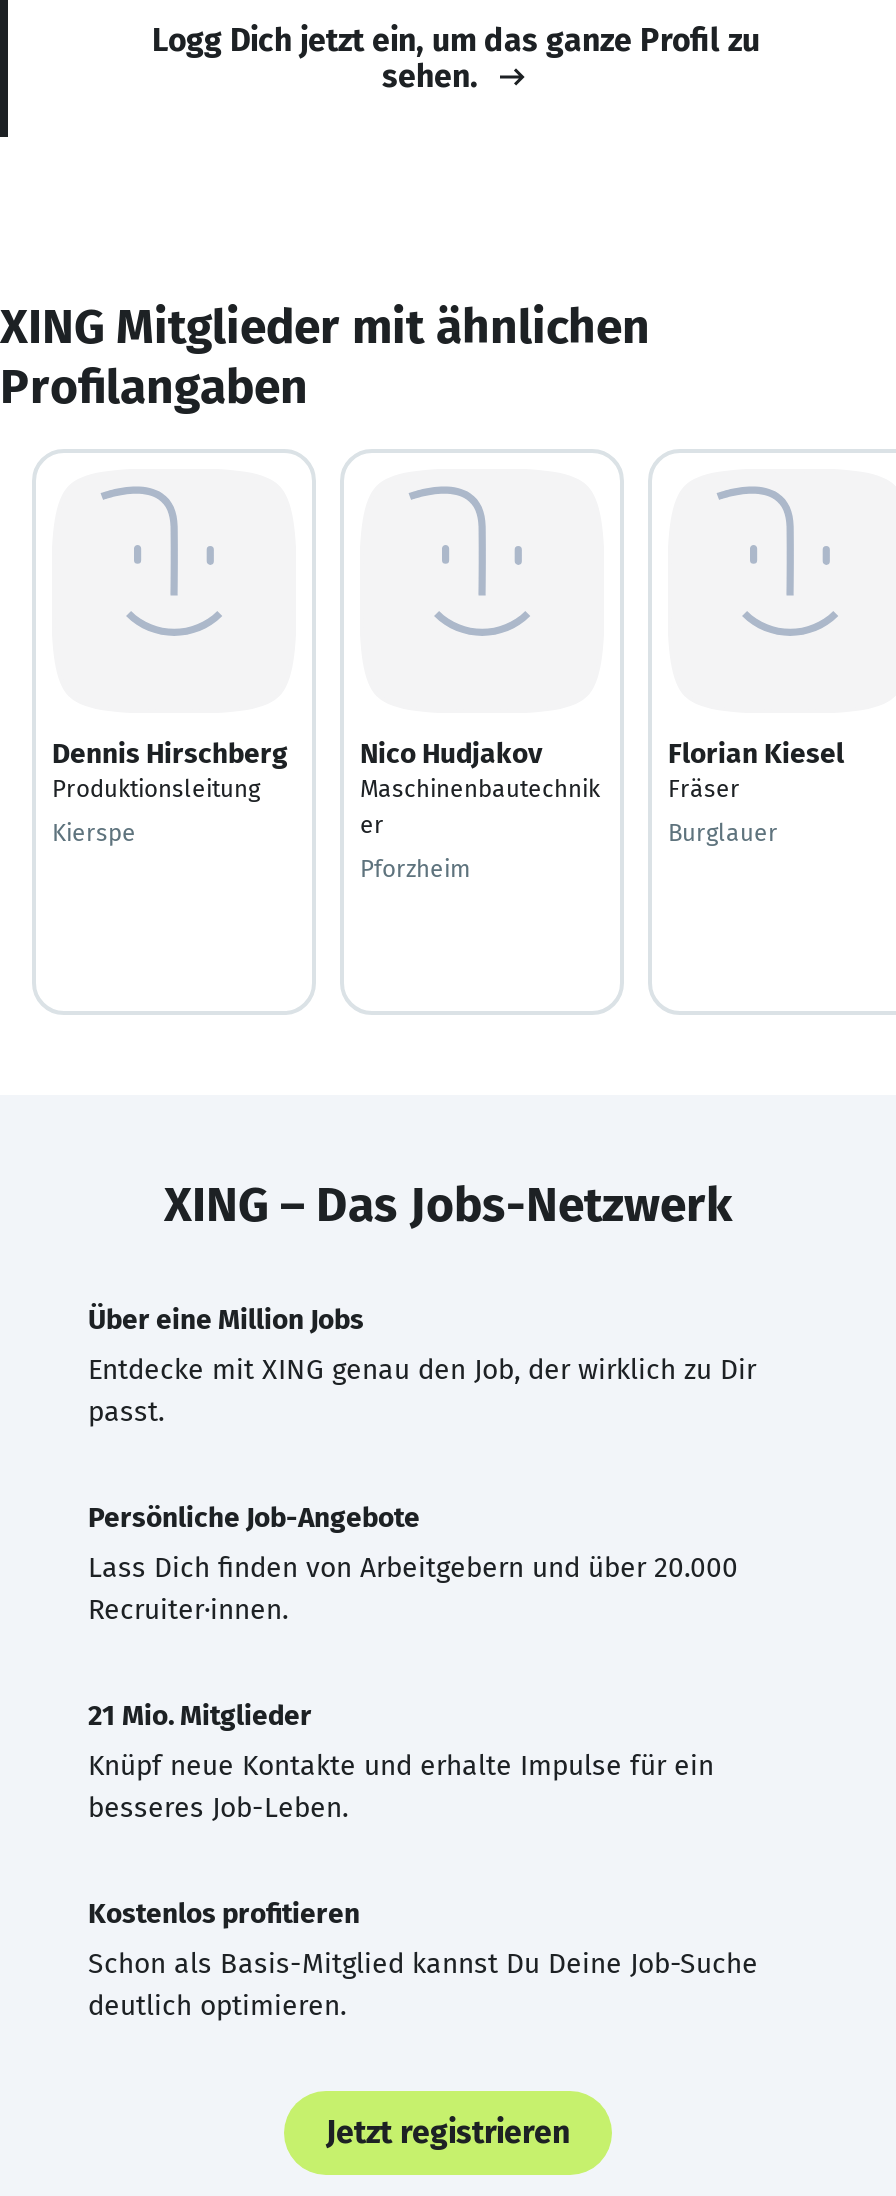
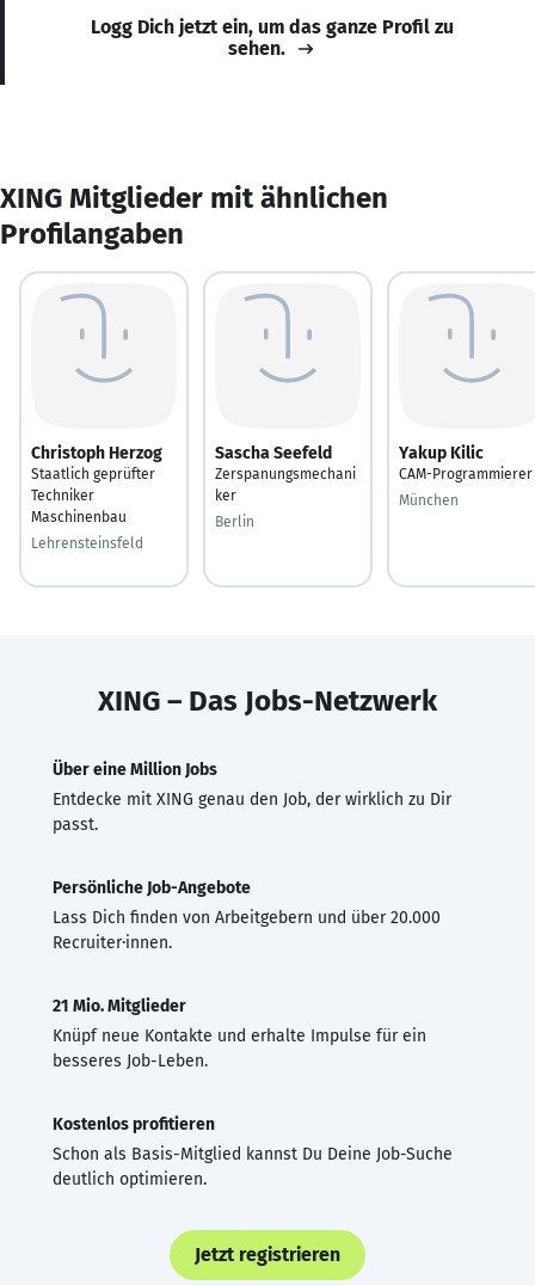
- Dennis Hirschberg
- Produktionsleitung
+ Christoph Herzog
+ Staatlich geprüfter
+ Techniker
+ Maschinenbau

- Nico Hudjakov
- Maschinenbautechnik
- er
+ Sascha Seefeld
+ Zerspanungsmechani
+ ker

- Florian Kiesel
- Fräser
+ Yakup Kilic
+ CAM-Programmierer

- Kierspe
+ Lehrensteinsfeld

- Burglauer
+ München

- Pforzheim
+ Berlin
